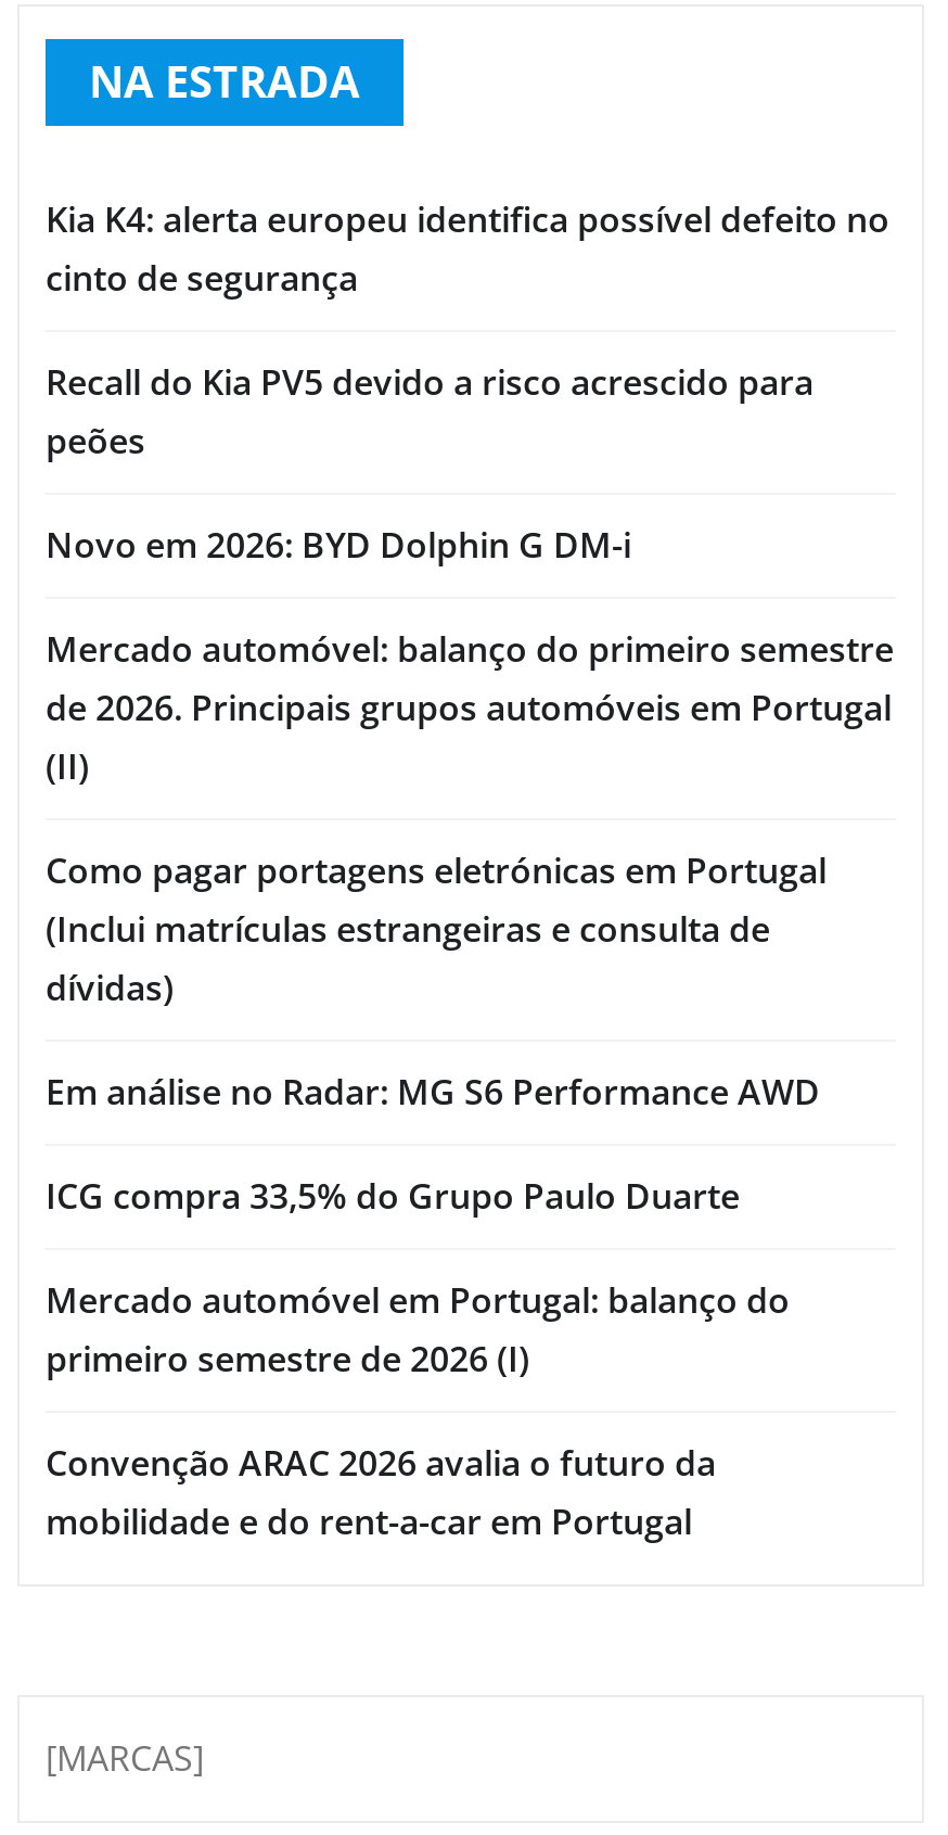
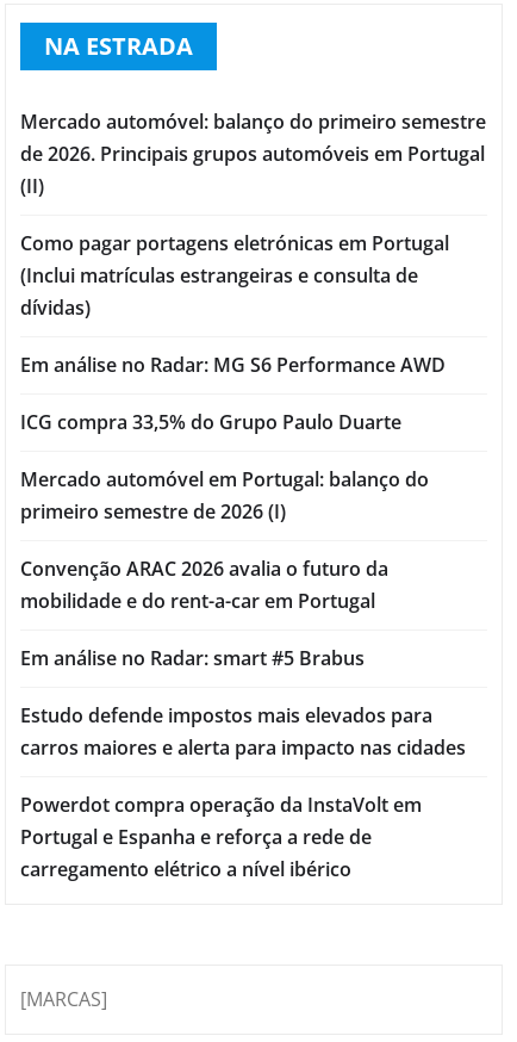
- Kia K4: alerta europeu identifica possível defeito no
- cinto de segurança
- Recall do Kia PV5 devido a risco acrescido para
- peões
- Novo em 2026: BYD Dolphin G DM-i

moved up: Mercado automóvel: balanço do primeiro semestre | de 2026. Principais grupos automóveis em Portugal | (II) | ... | Convenção ARAC 2026 avalia o futuro da | mobilidade e do rent-a-car em Portugal

+ Em análise no Radar: smart #5 Brabus
+ Estudo defende impostos mais elevados para
+ carros maiores e alerta para impacto nas cidades
+ Powerdot compra operação da InstaVolt em
+ Portugal e Espanha e reforça a rede de
+ carregamento elétrico a nível ibérico
